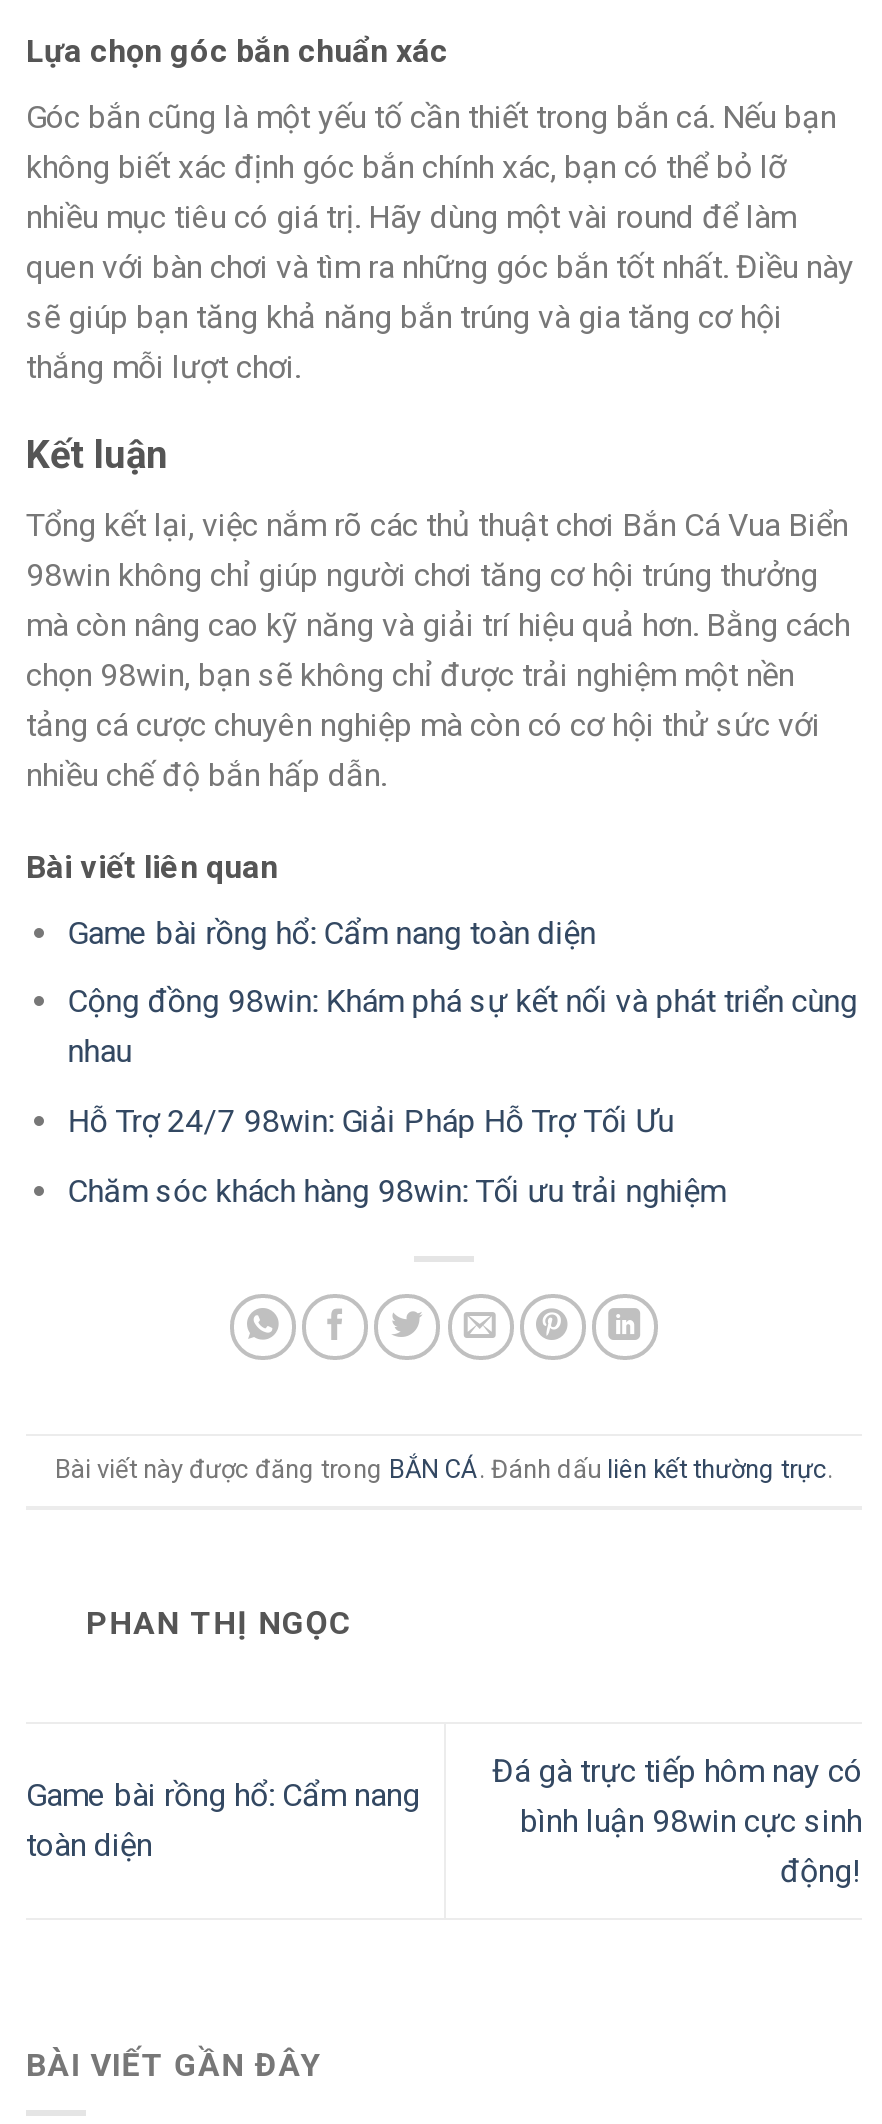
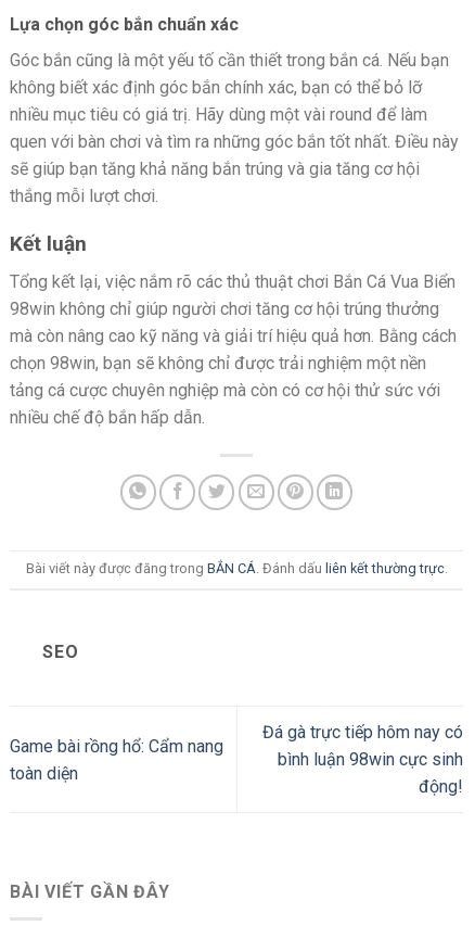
- Bài viết liên quan
- Game bài rồng hổ: Cẩm nang toàn diện
- Cộng đồng 98win: Khám phá sự kết nối và phát triển cùng
- nhau
- Hỗ Trợ 24/7 98win: Giải Pháp Hỗ Trợ Tối Ưu
- Chăm sóc khách hàng 98win: Tối ưu trải nghiệm

- PHAN THỊ NGỌC
+ SEO
